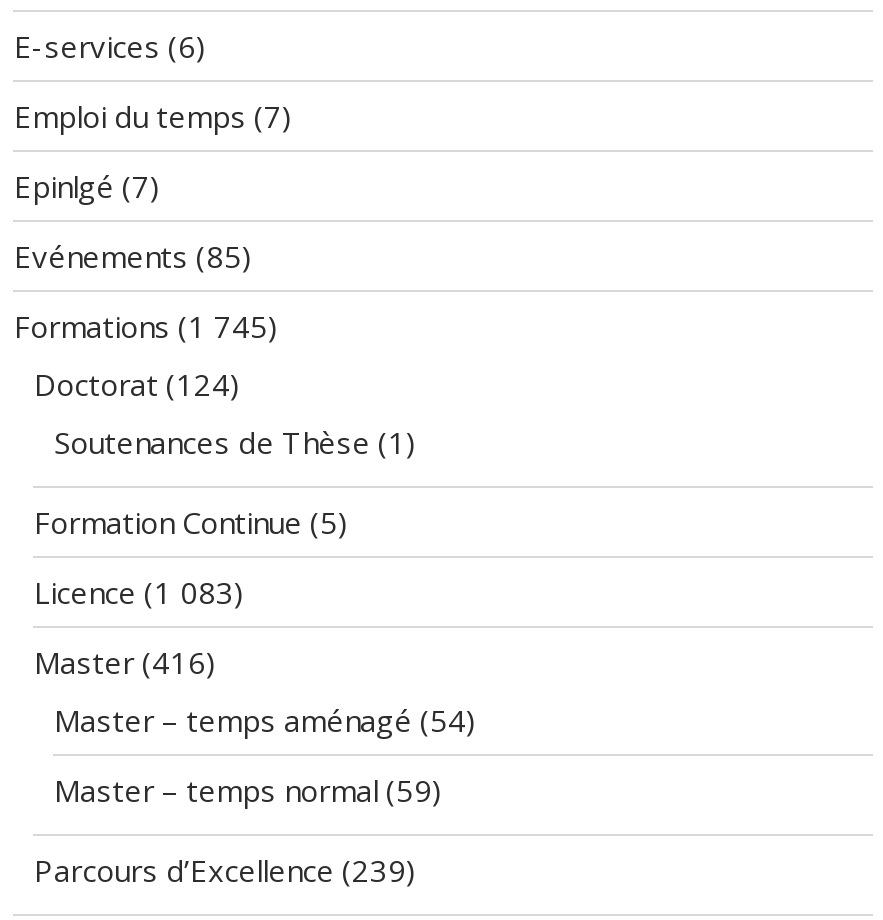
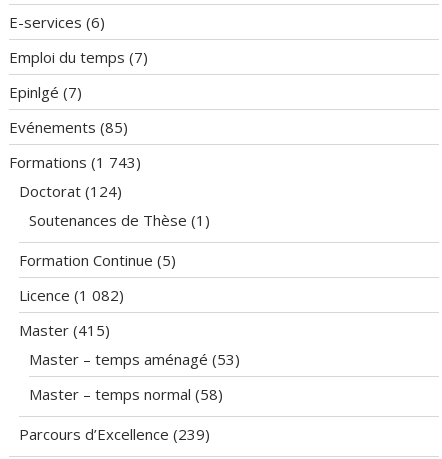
- Formations (1 745)
+ Formations (1 743)

- Licence (1 083)
+ Licence (1 082)

- Master (416)
+ Master (415)

- Master – temps aménagé (54)
+ Master – temps aménagé (53)

- Master – temps normal (59)
+ Master – temps normal (58)
